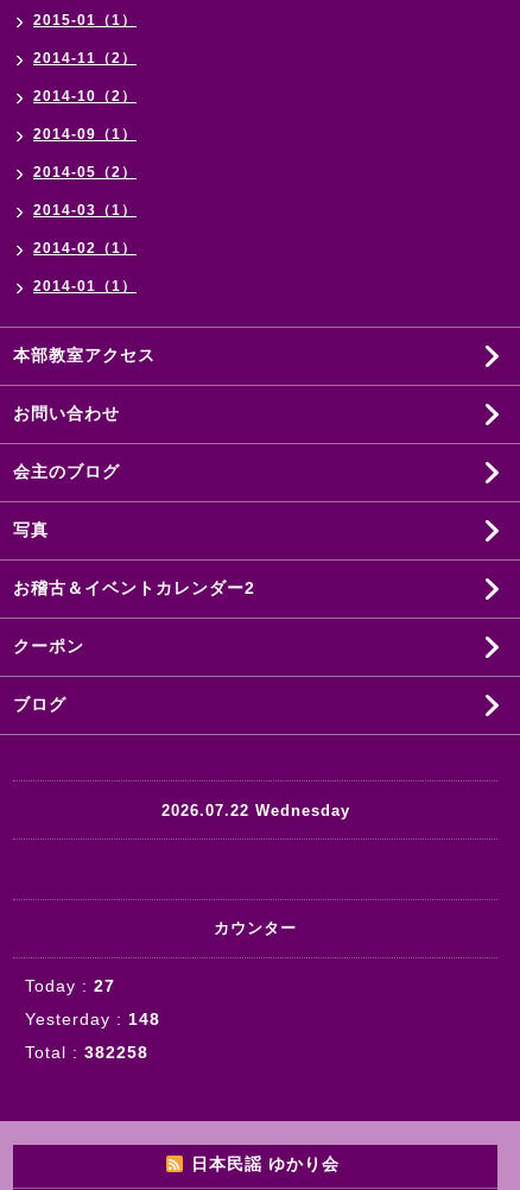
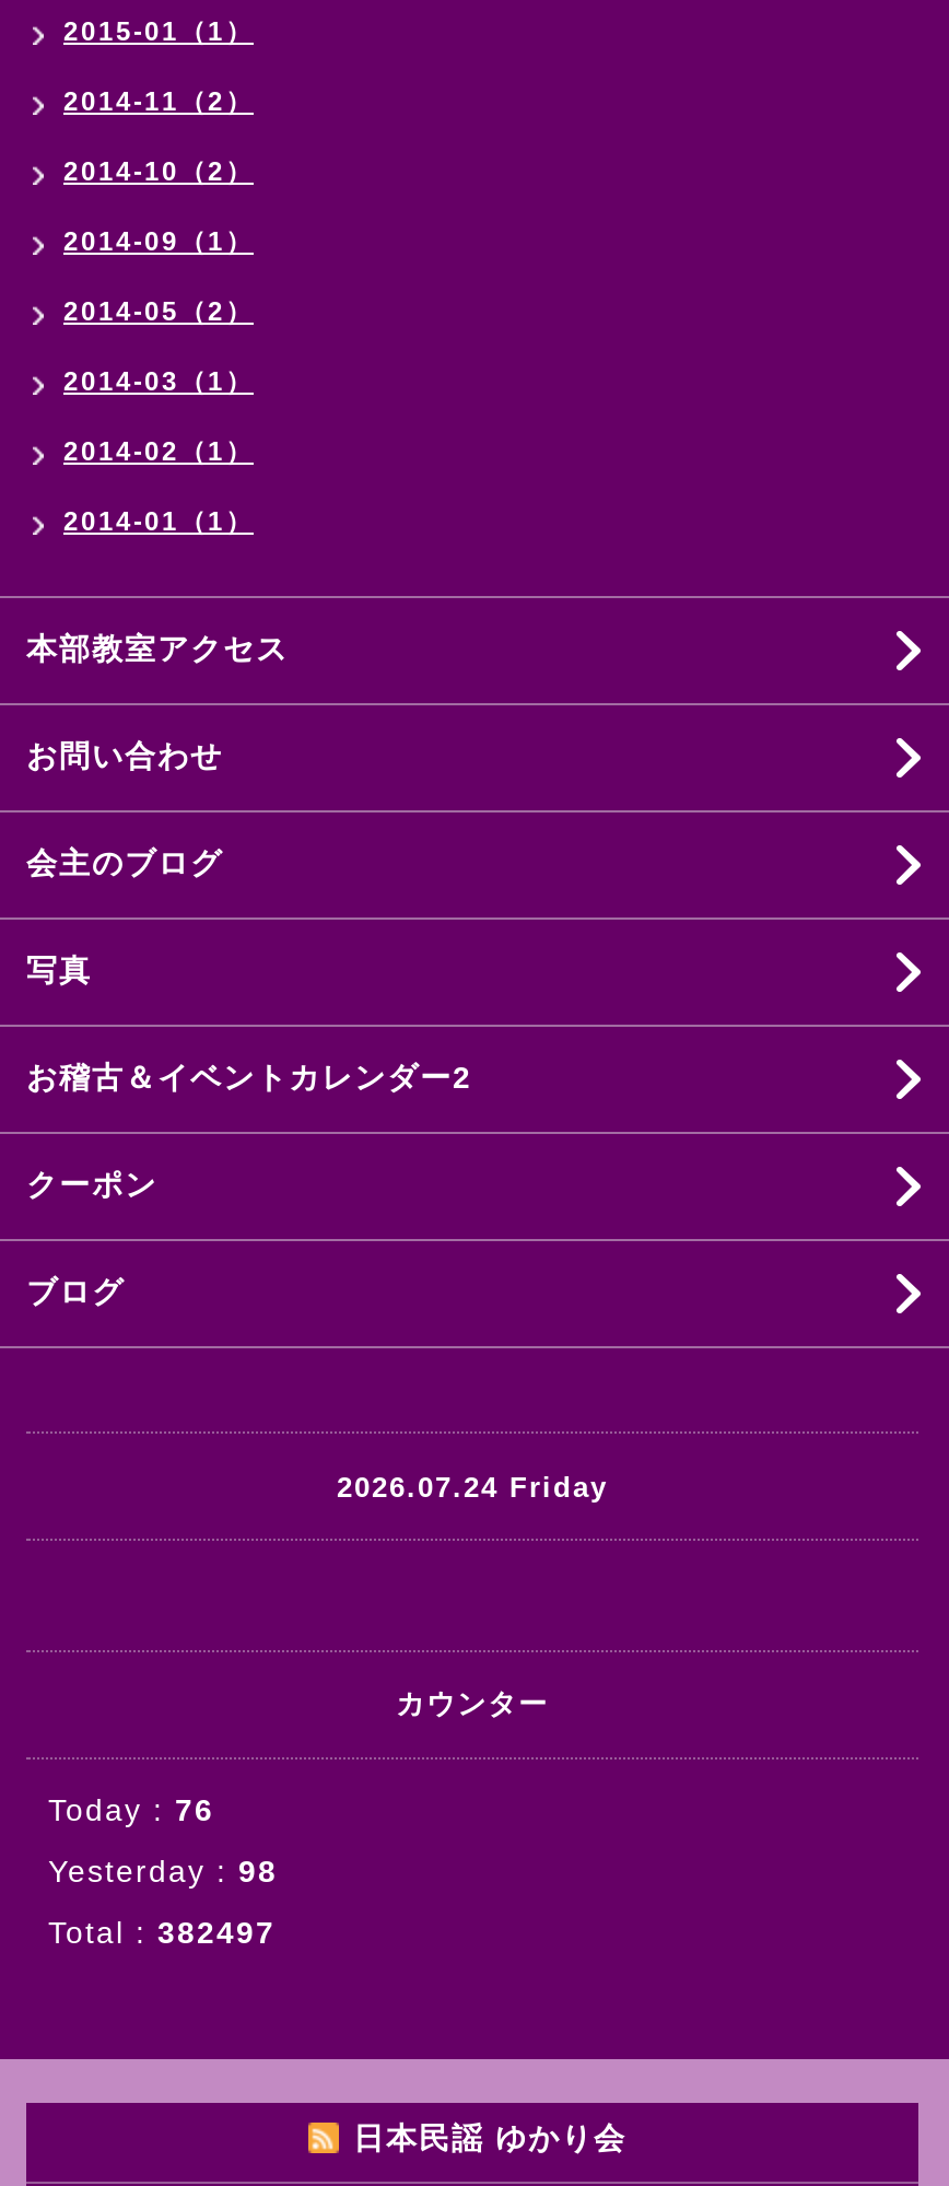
- 2026.07.22 Wednesday
+ 2026.07.24 Friday

- Today : 27
+ Today : 76

- Yesterday : 148
+ Yesterday : 98

- Total : 382258
+ Total : 382497
